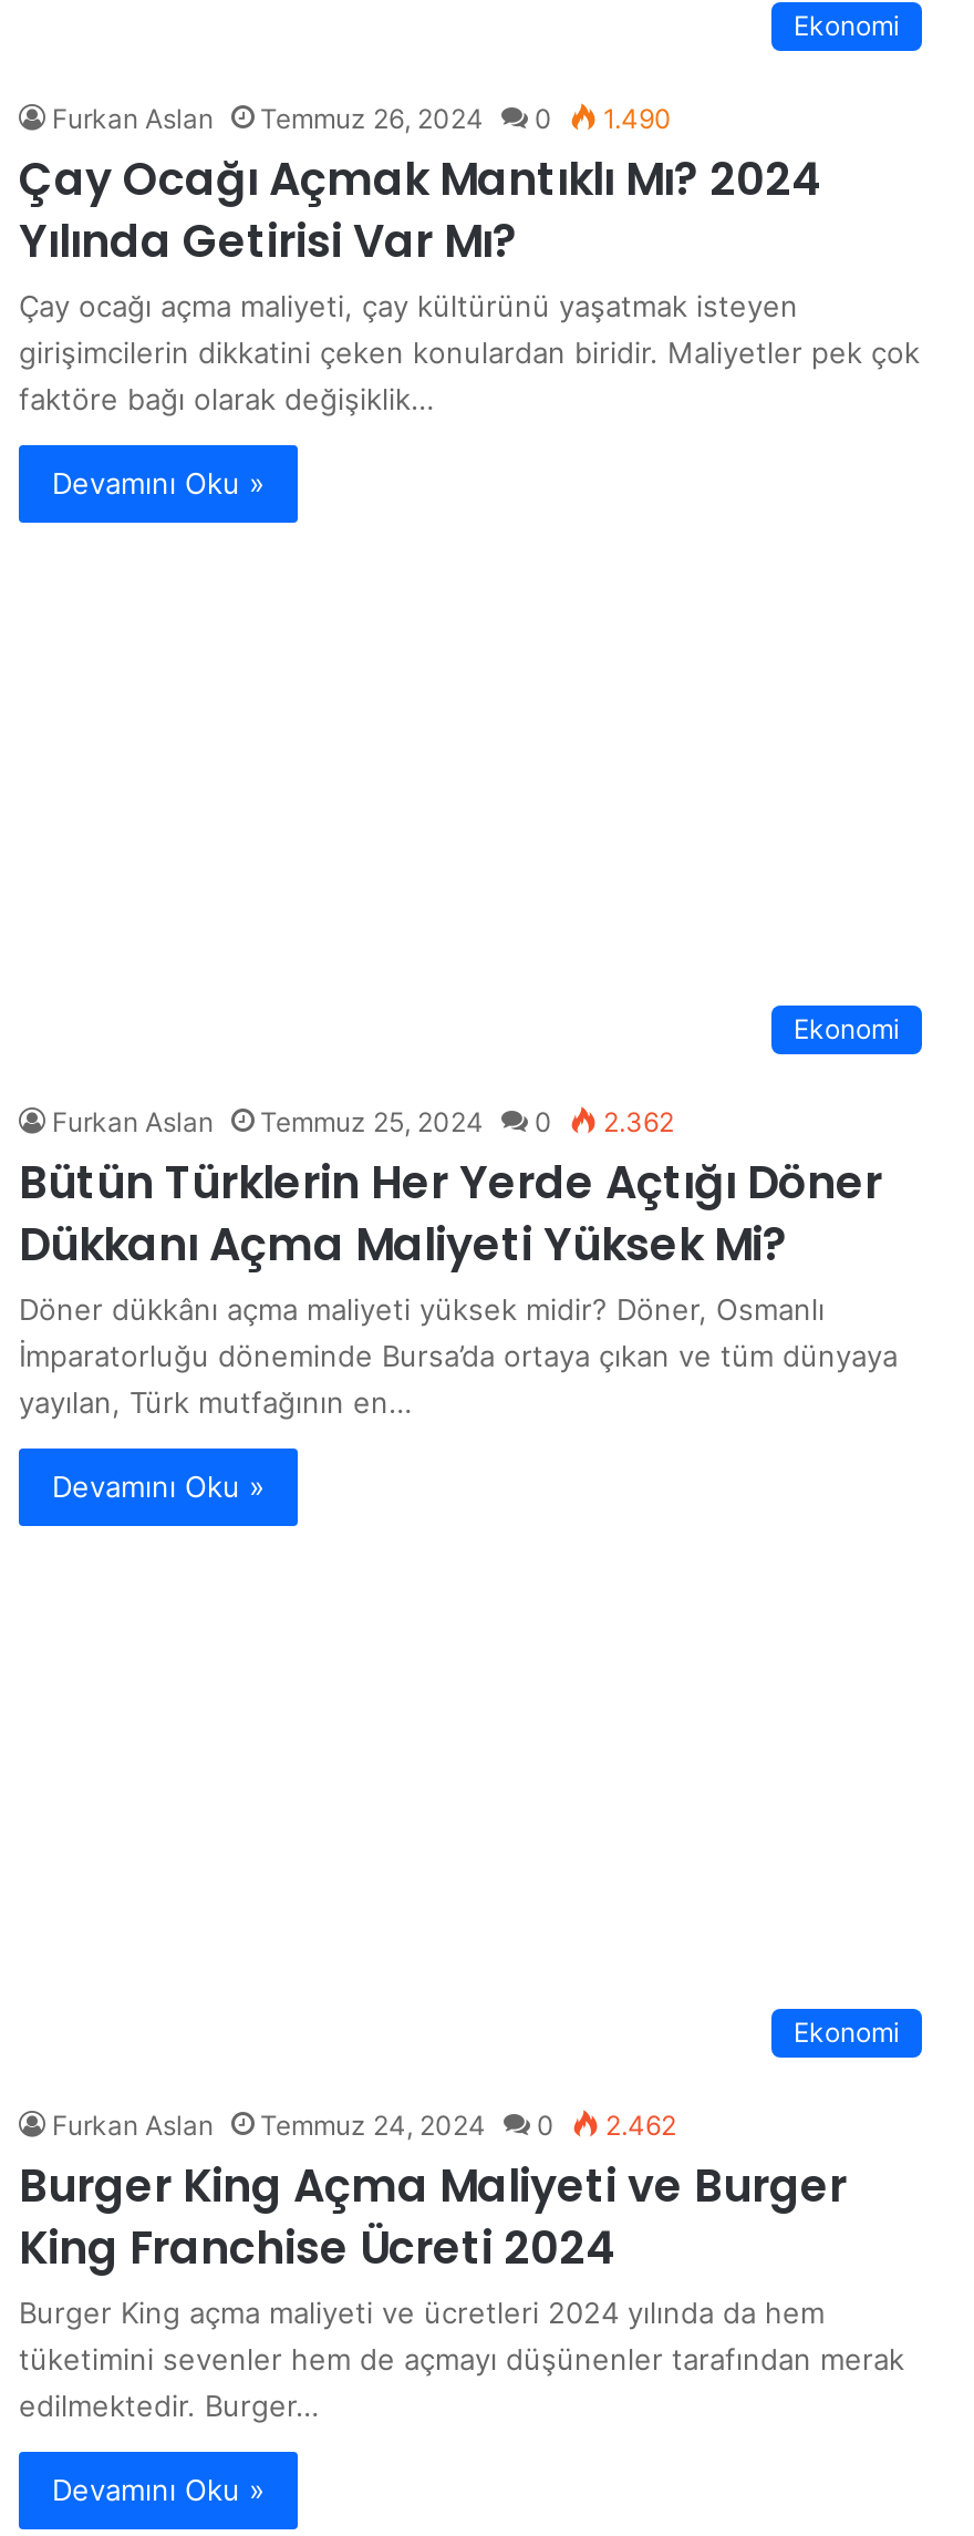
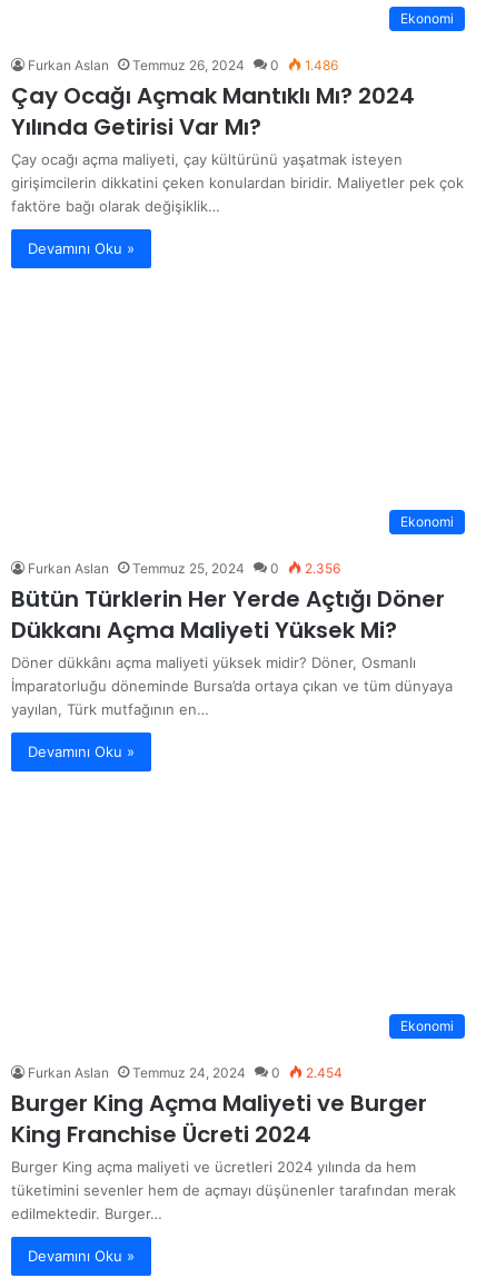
- Furkan Aslan Temmuz 26, 2024 0 1.490
+ Furkan Aslan Temmuz 26, 2024 0 1.486

- Furkan Aslan Temmuz 25, 2024 0 2.362
+ Furkan Aslan Temmuz 25, 2024 0 2.356

- Furkan Aslan Temmuz 24, 2024 0 2.462
+ Furkan Aslan Temmuz 24, 2024 0 2.454
